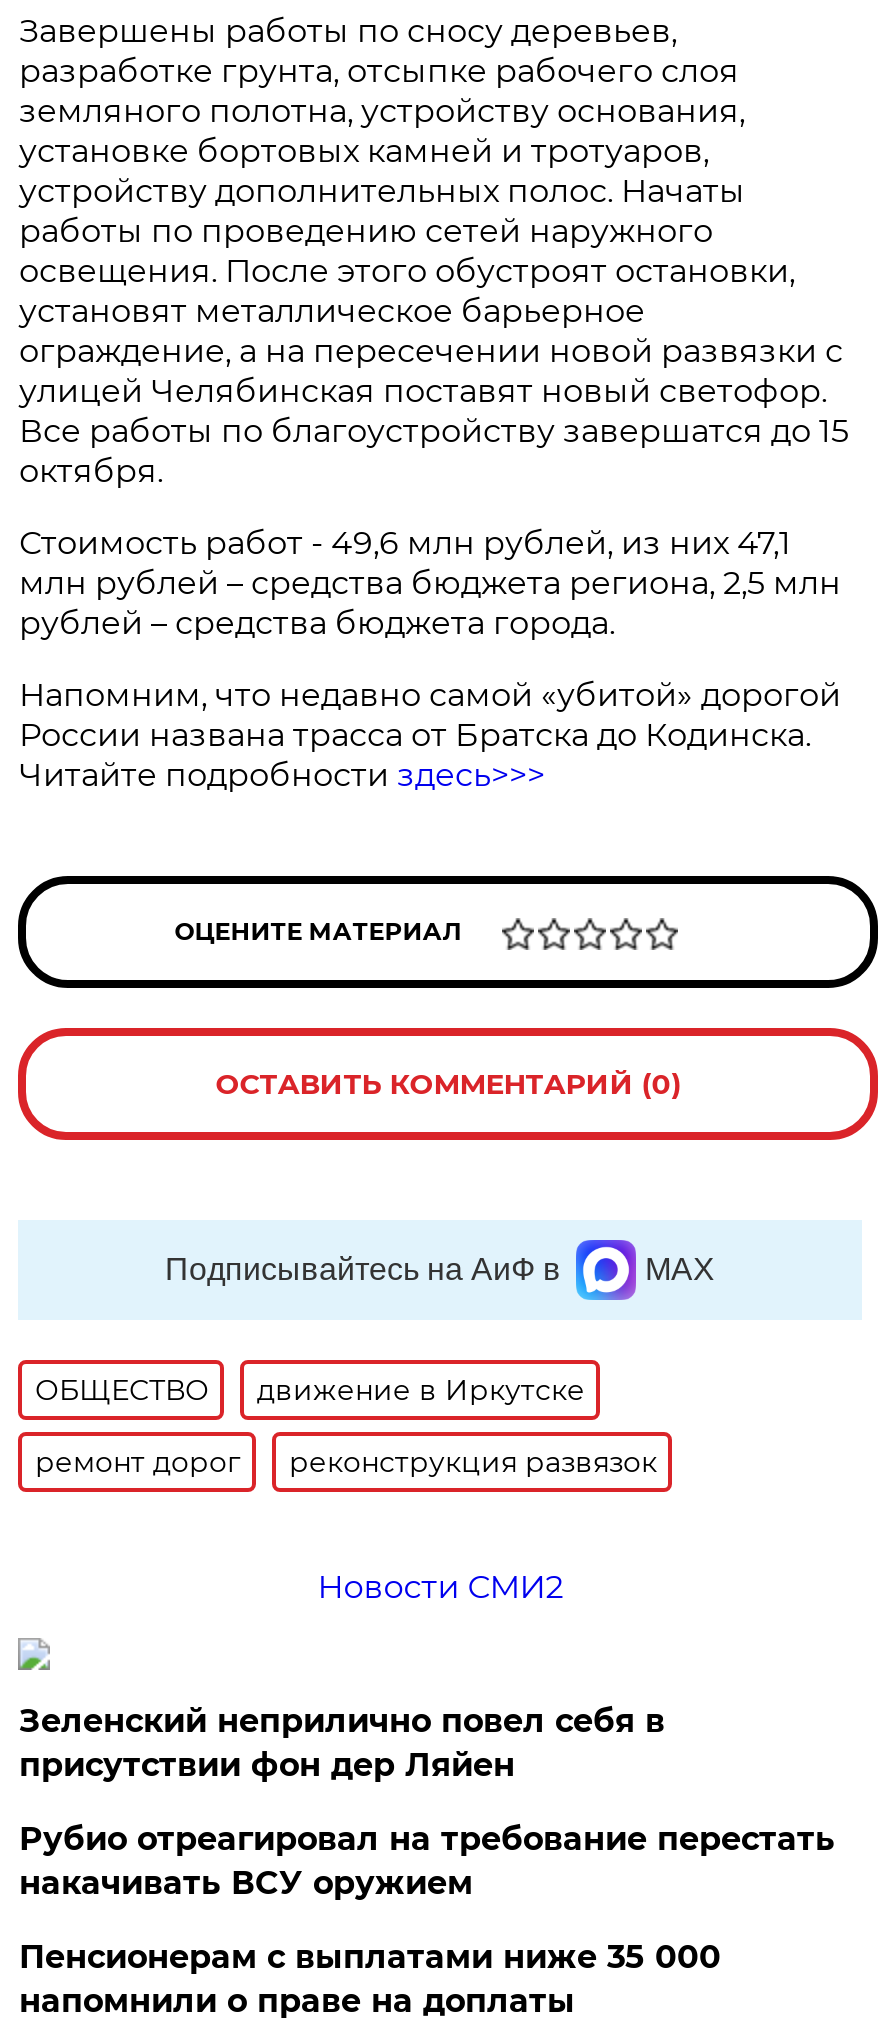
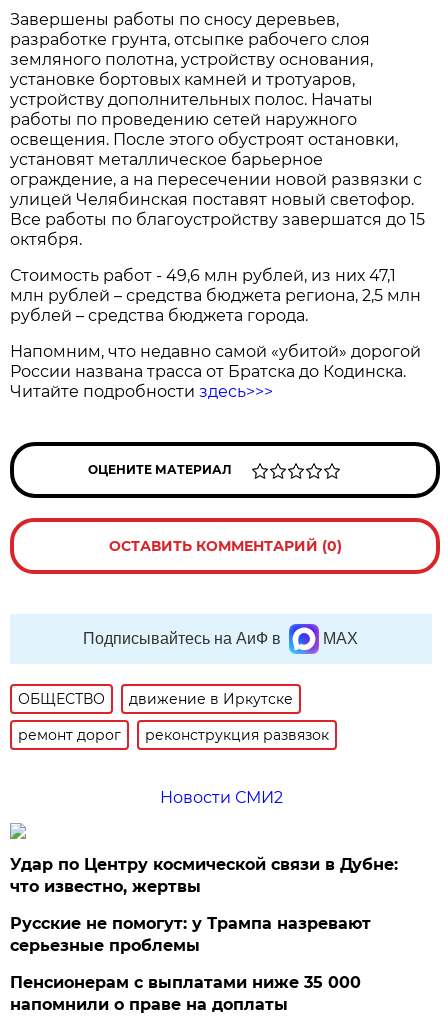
- Зеленский неприлично повел cебя в
- присутствии фон дер Ляйен
+ Удар по Центру космической связи в Дубне:
+ что известно, жертвы

- Рубио отреагировал на требование перестать
- накачивать ВСУ оружием
+ Русские не помогут: у Трампа назревают
+ серьезные проблемы
